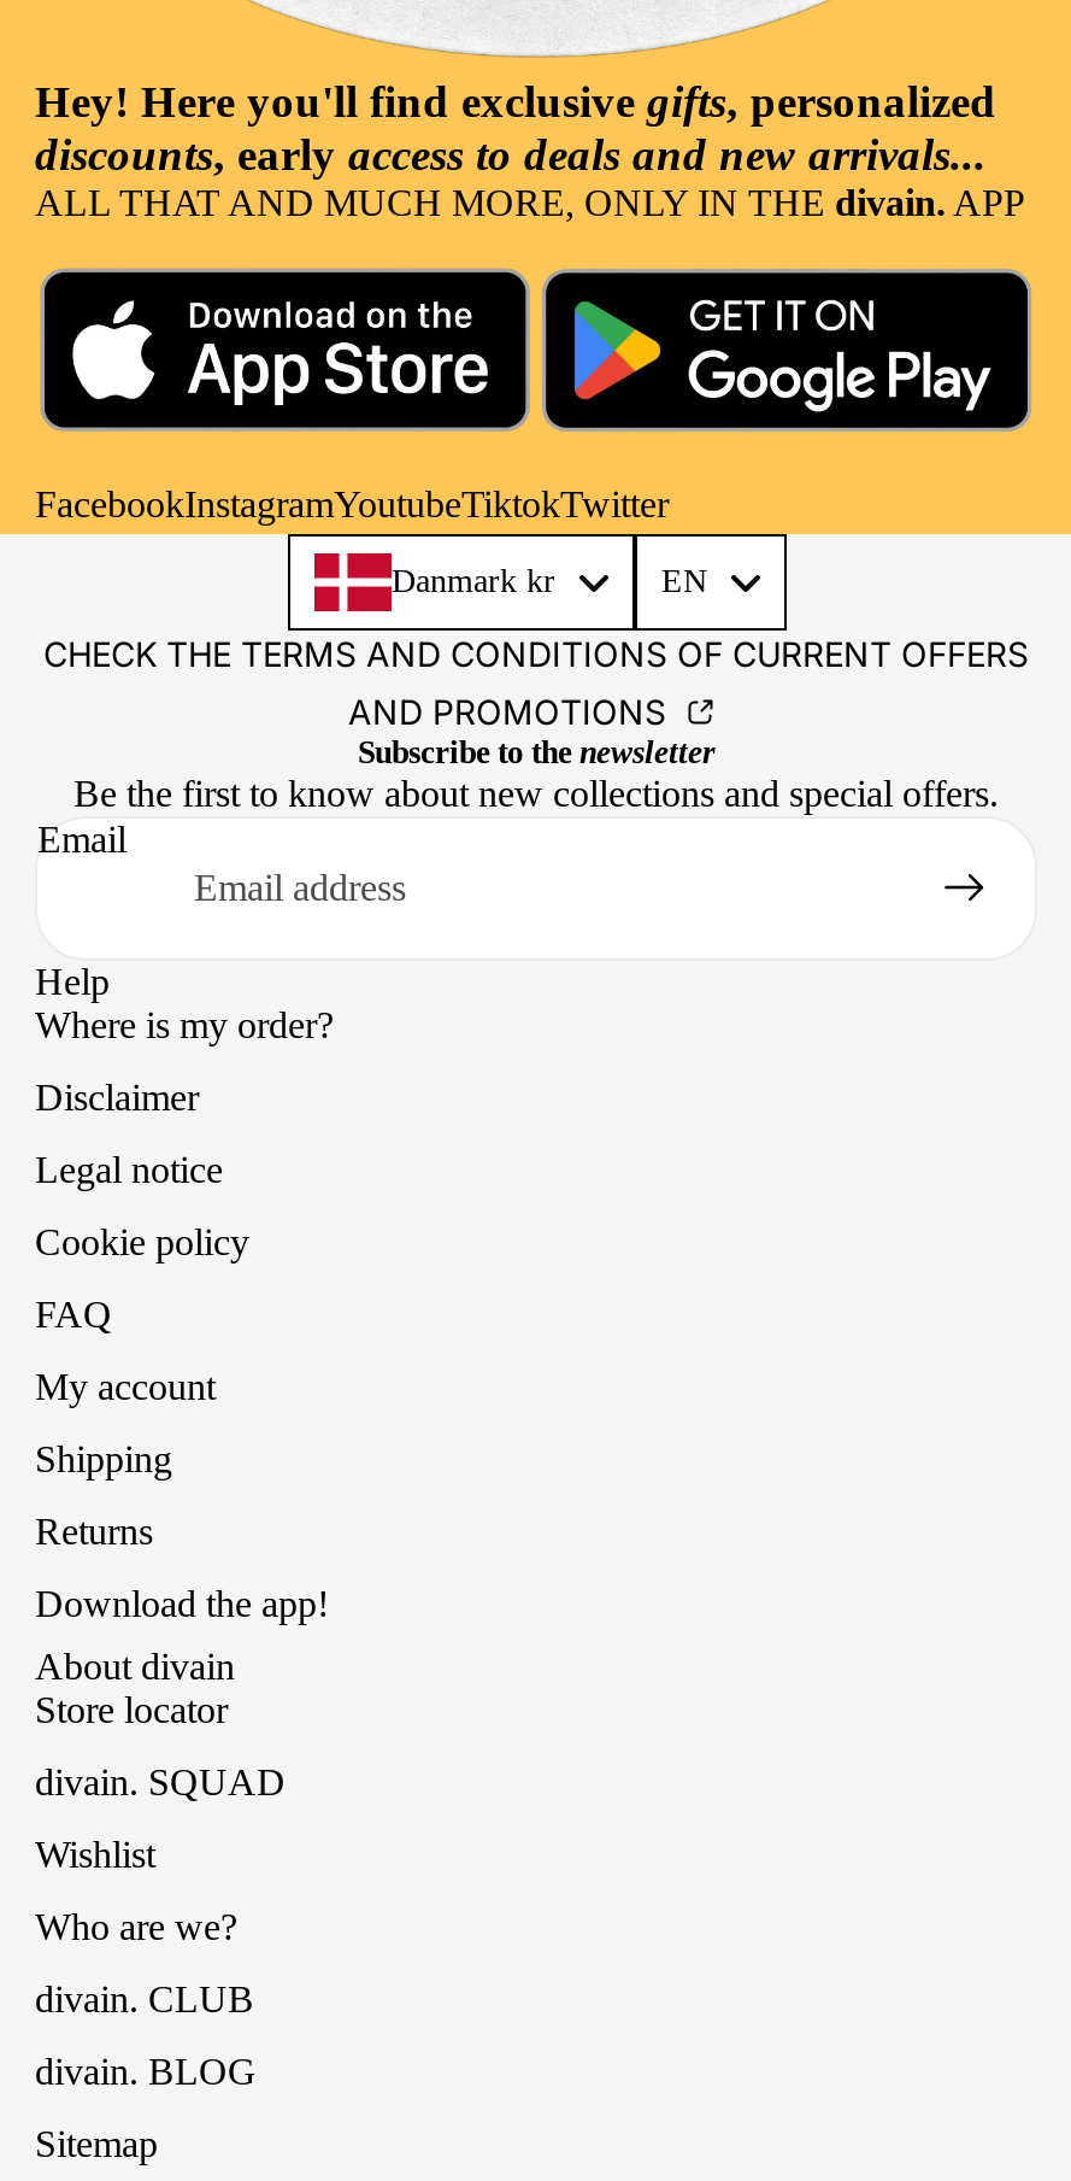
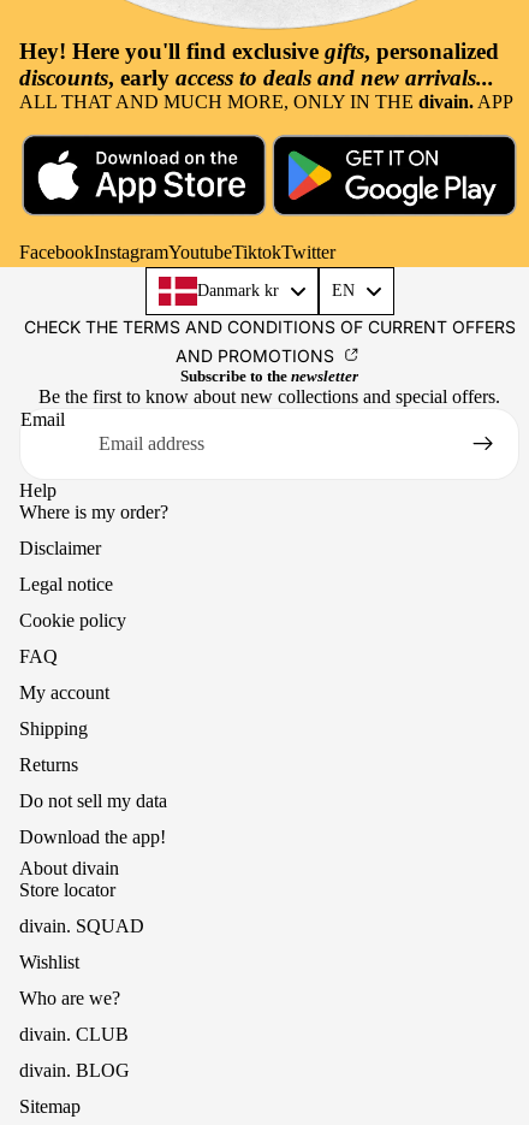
+ Do not sell my data
